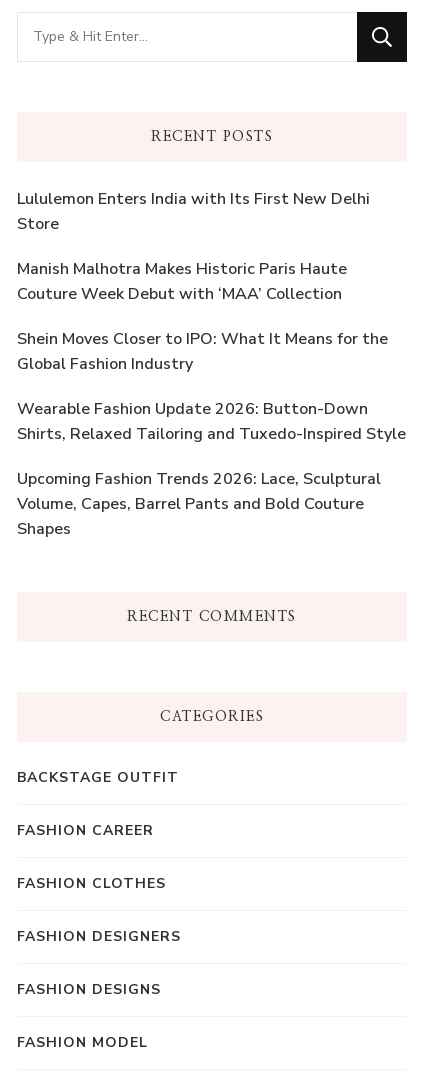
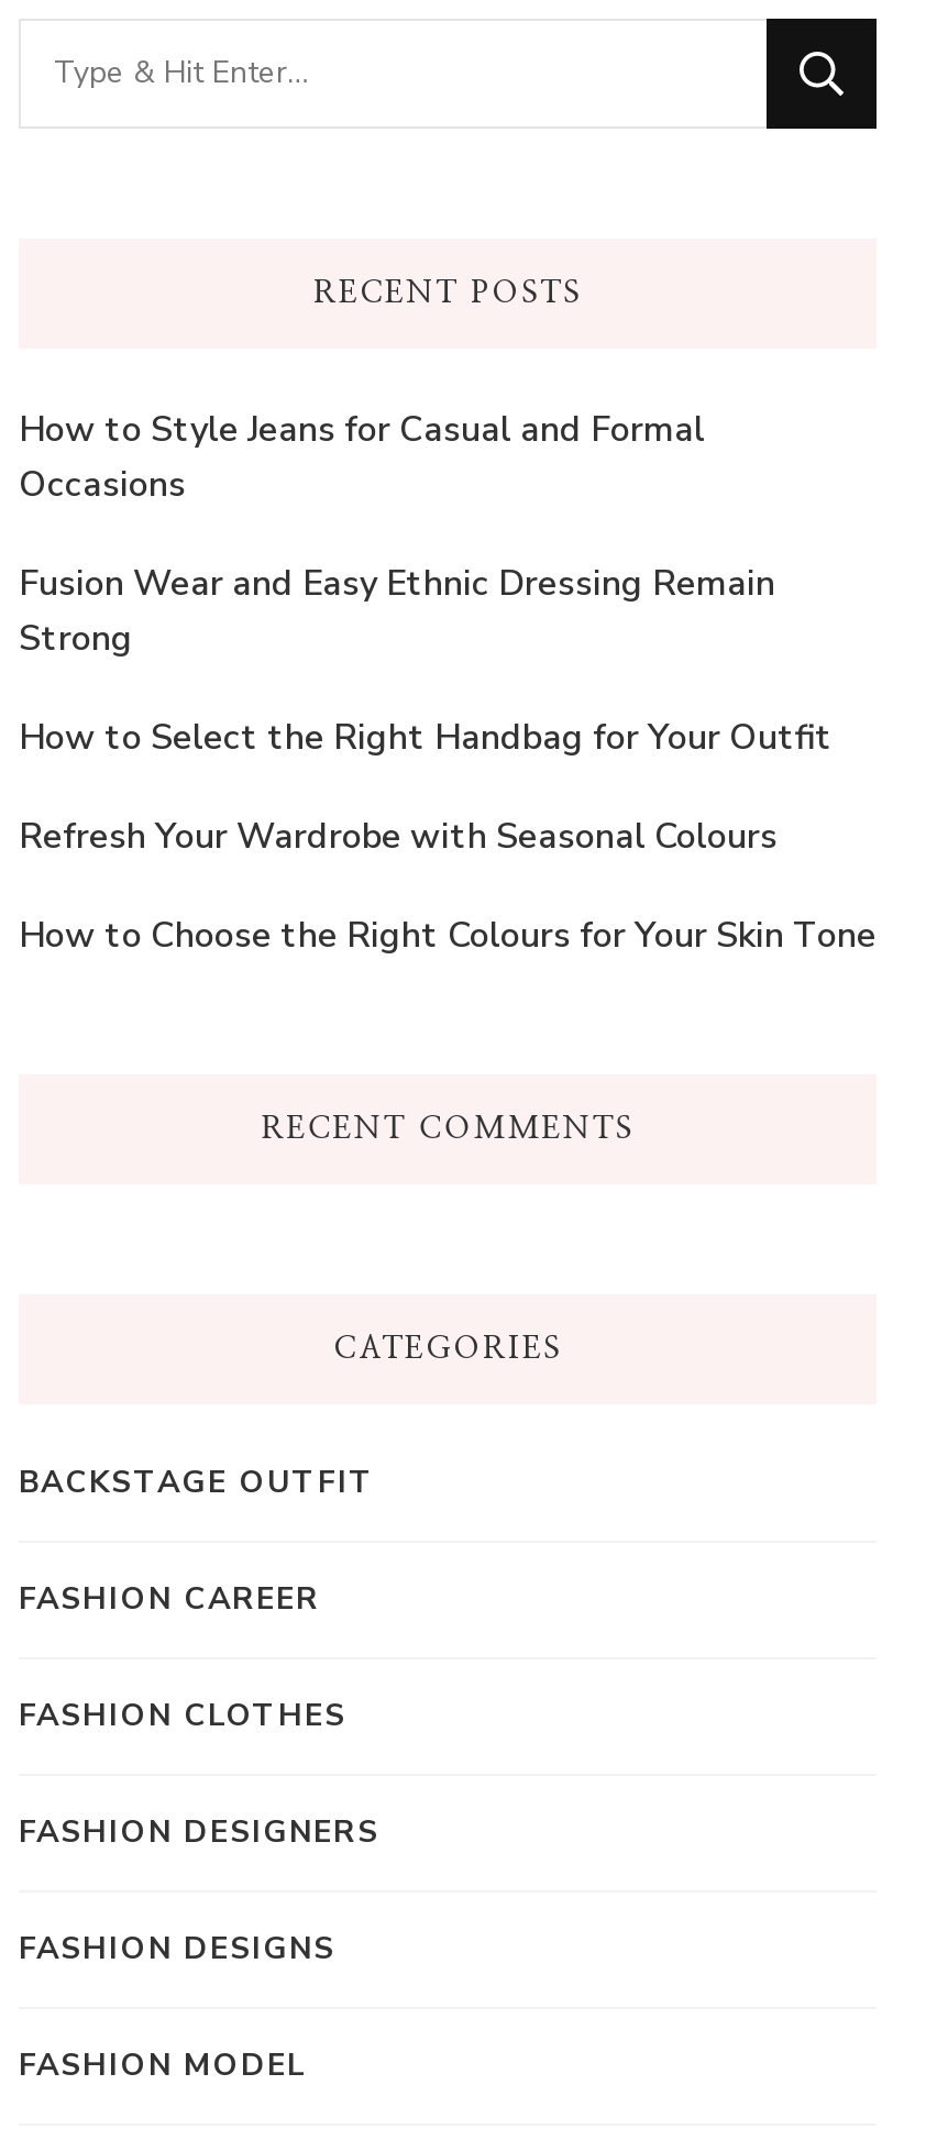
- Lululemon Enters India with Its First New Delhi
- Store
+ How to Style Jeans for Casual and Formal
+ Occasions

- Manish Malhotra Makes Historic Paris Haute
- Couture Week Debut with ‘MAA’ Collection
+ Fusion Wear and Easy Ethnic Dressing Remain
+ Strong

- Shein Moves Closer to IPO: What It Means for the
- Global Fashion Industry
+ How to Select the Right Handbag for Your Outfit

- Wearable Fashion Update 2026: Button-Down
- Shirts, Relaxed Tailoring and Tuxedo-Inspired Style
+ Refresh Your Wardrobe with Seasonal Colours

- Upcoming Fashion Trends 2026: Lace, Sculptural
- Volume, Capes, Barrel Pants and Bold Couture
- Shapes
+ How to Choose the Right Colours for Your Skin Tone
